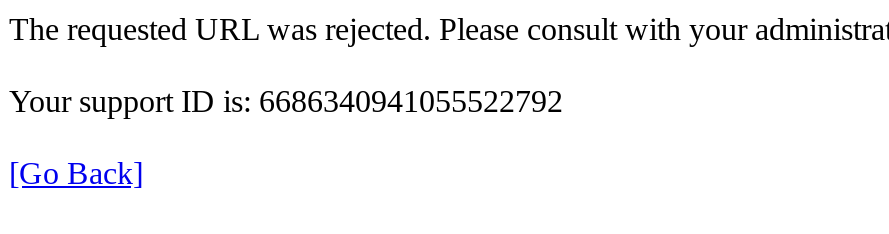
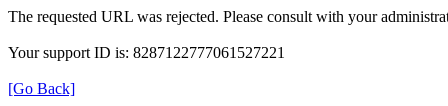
- Your support ID is: 6686340941055522792
+ Your support ID is: 8287122777061527221
